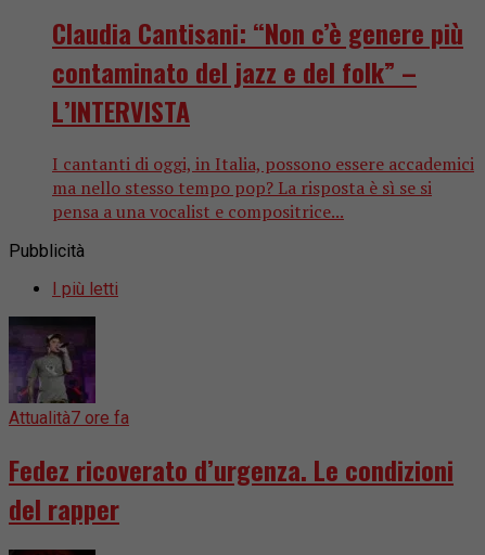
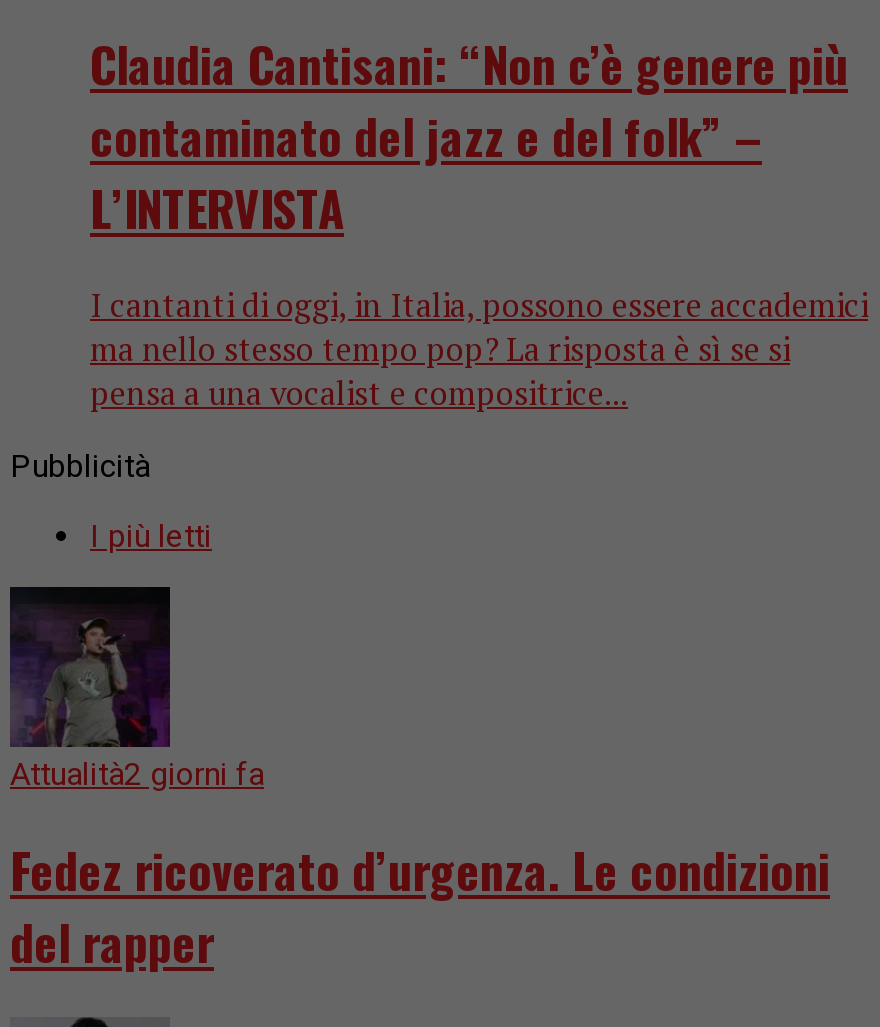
- Attualità7 ore fa
+ Attualità2 giorni fa
